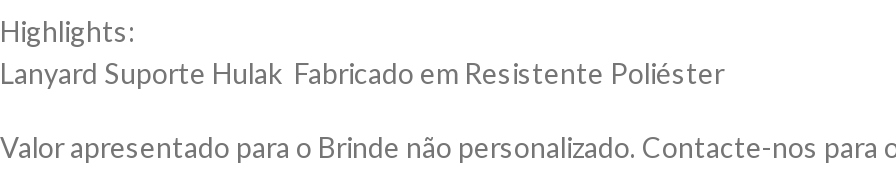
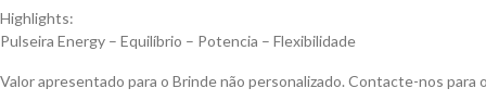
- Lanyard Suporte Hulak Fabricado em Resistente Poliéster
+ Pulseira Energy – Equilíbrio – Potencia – Flexibilidade
